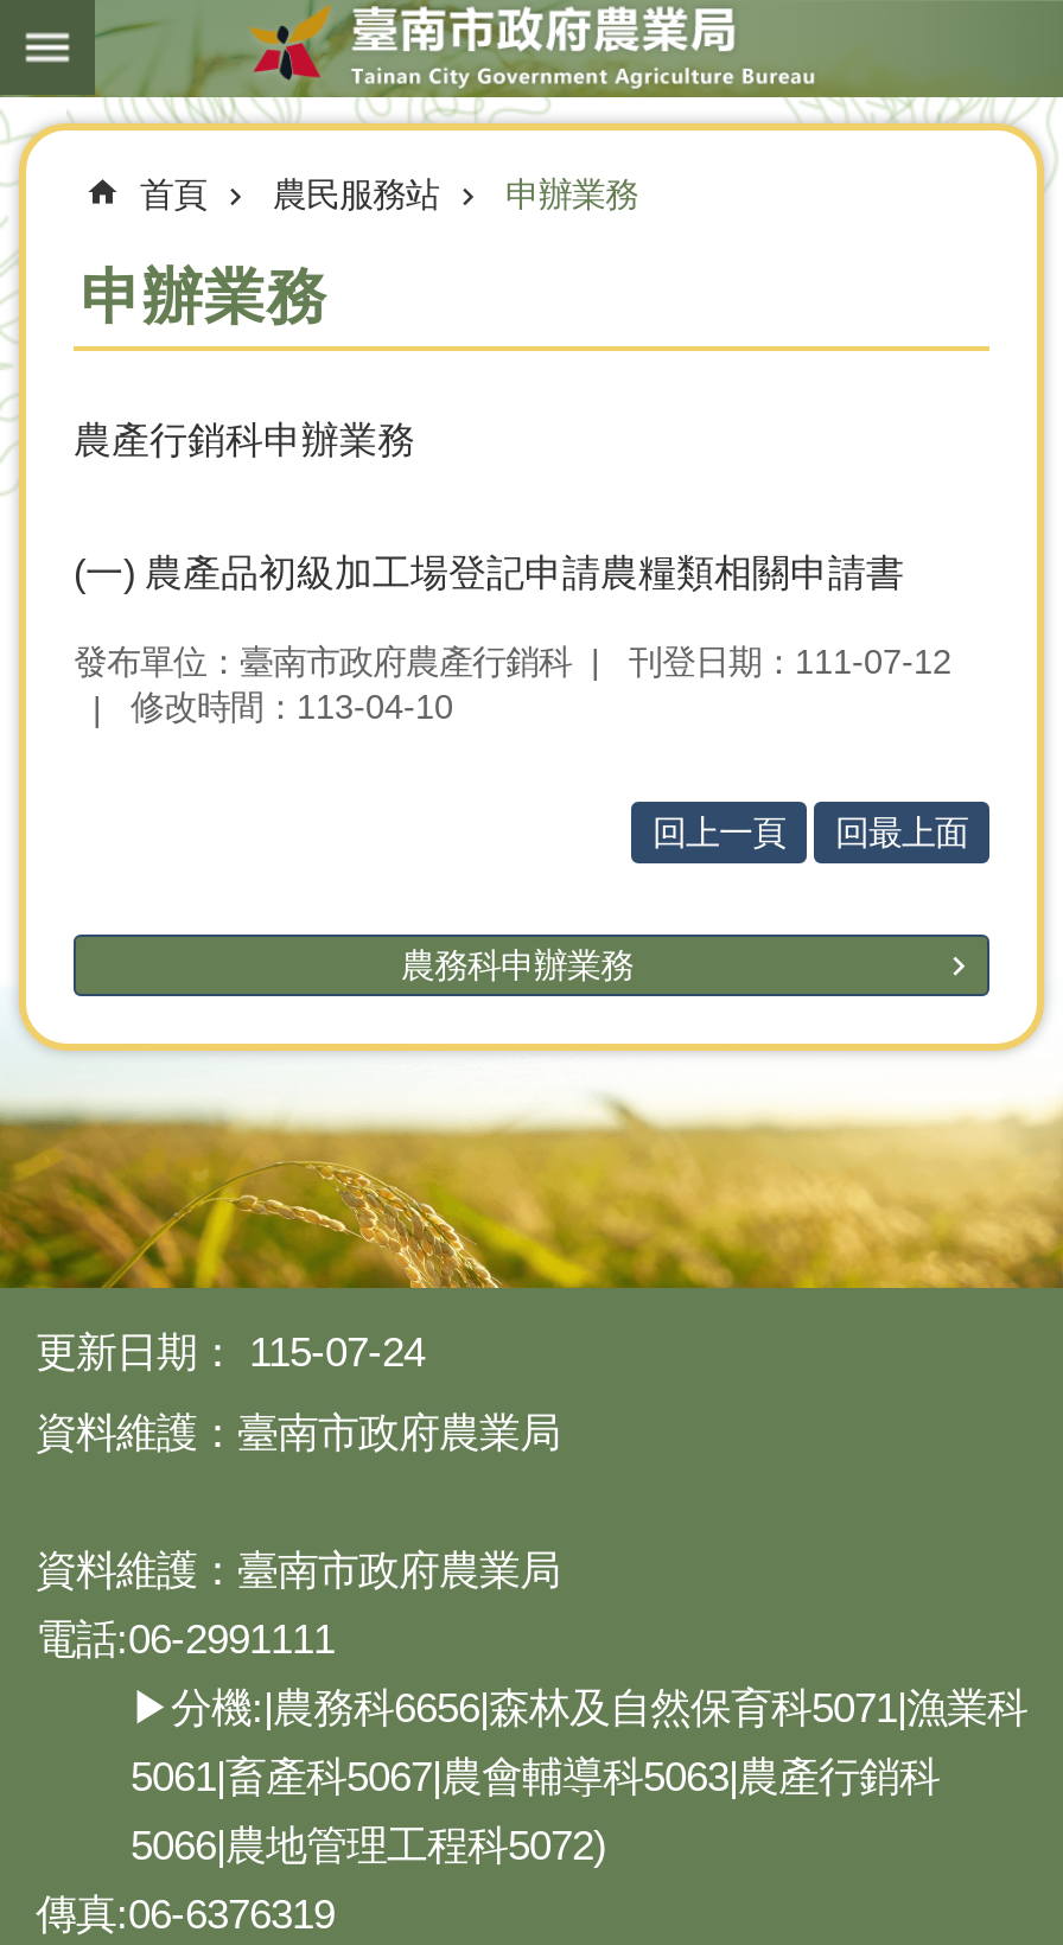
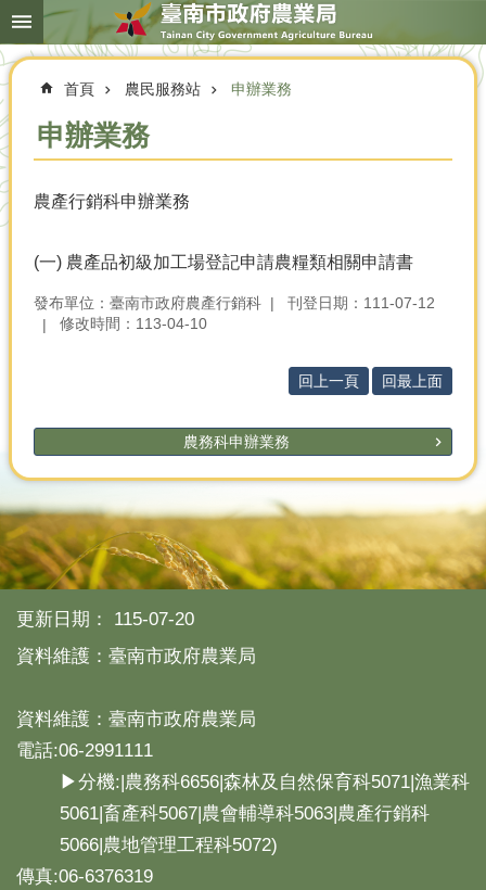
- 更新日期： 115-07-24
+ 更新日期： 115-07-20
